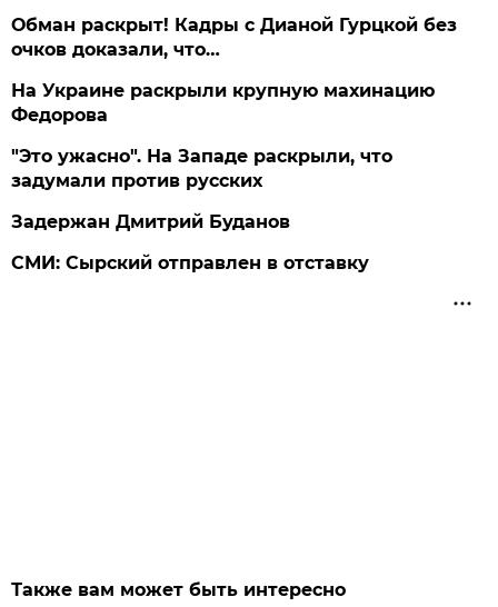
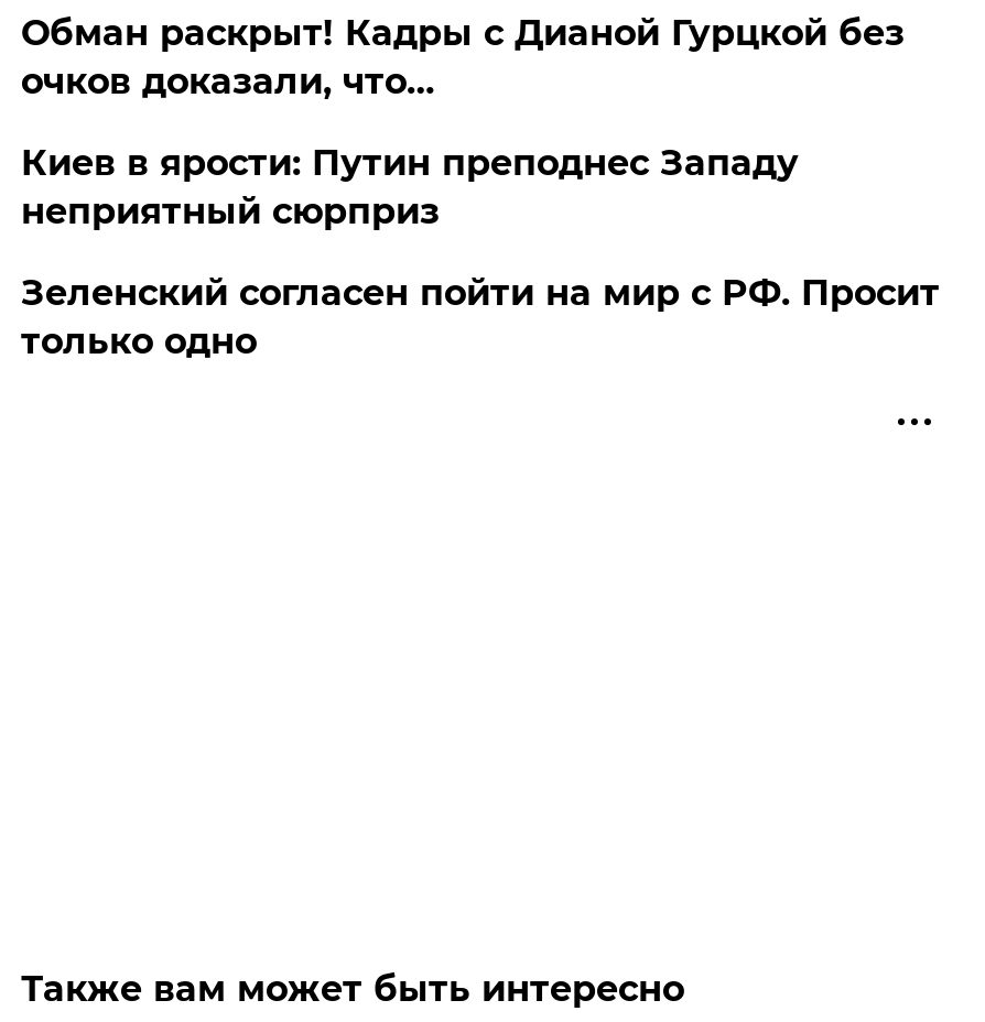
- На Украине раскрыли крупную махинацию
- Федорова
- "Это ужасно". На Западе раскрыли, что
- задумали против русских
- Задержан Дмитрий Буданов
- СМИ: Сырский отправлен в отставку
+ Киев в ярости: Путин преподнес Западу
+ неприятный сюрприз
+ Зеленский согласен пойти на мир с РФ. Просит
+ только одно
